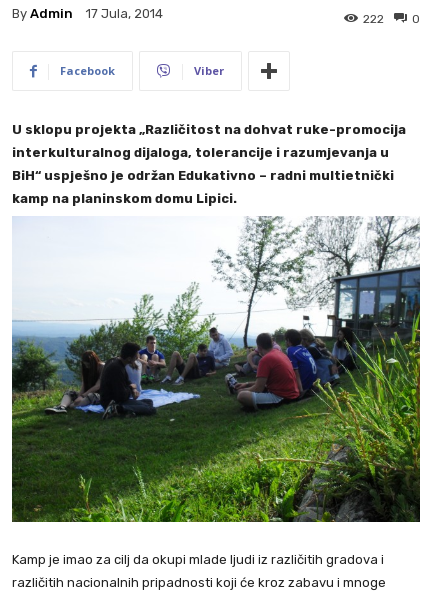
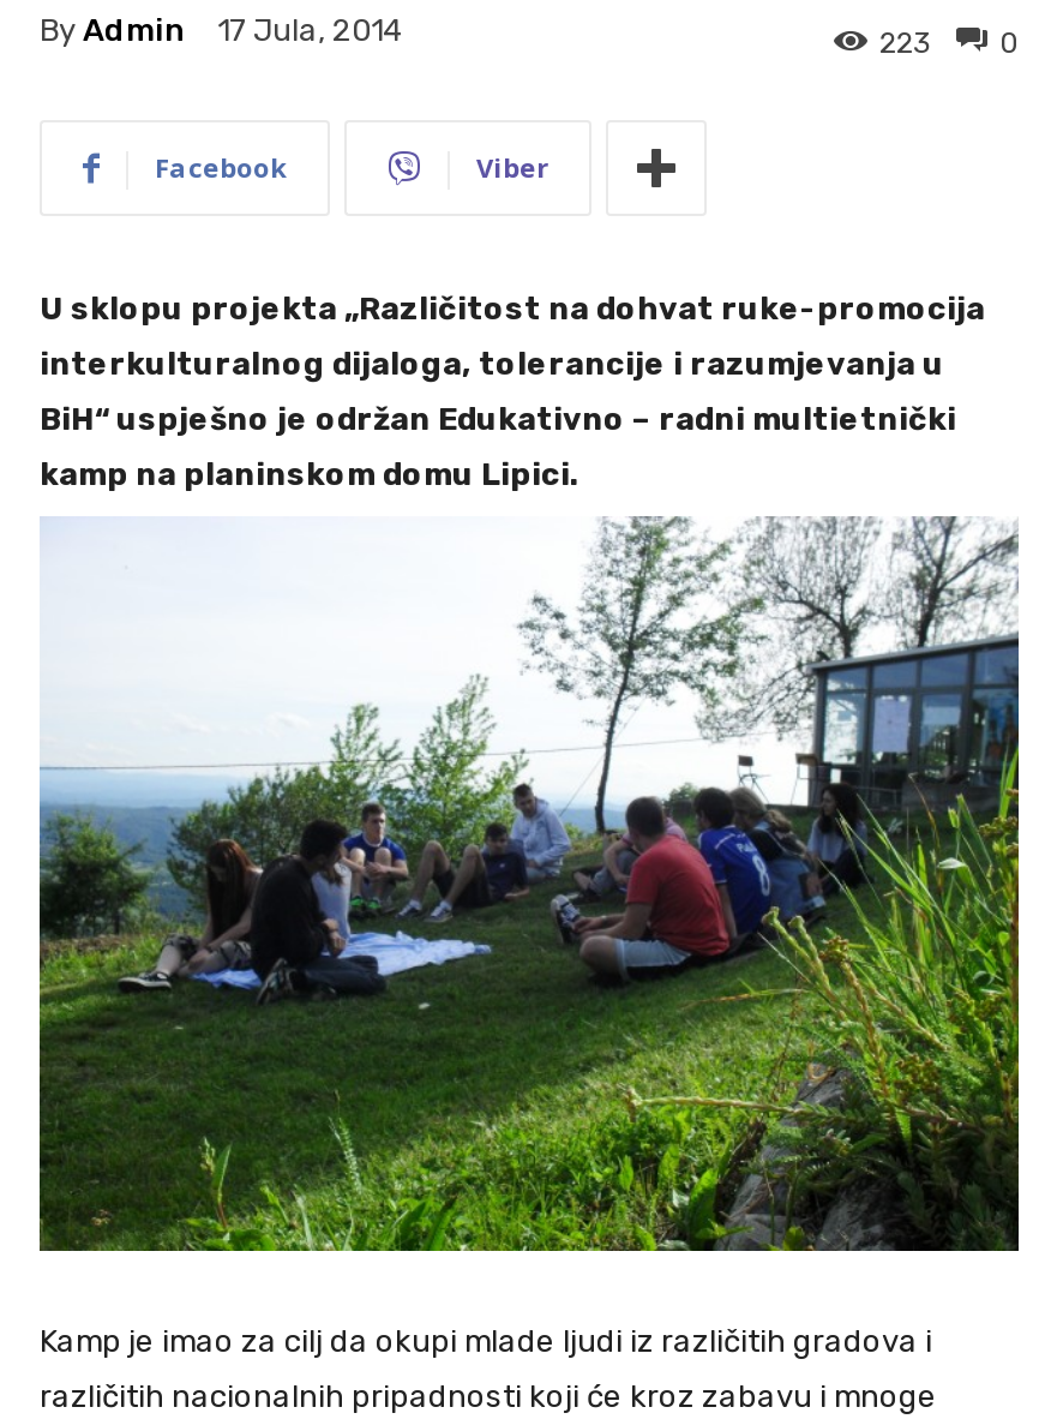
- 222
+ 223
